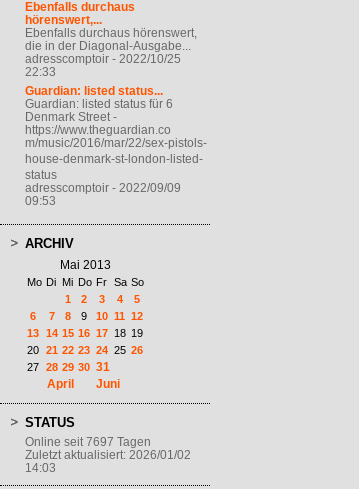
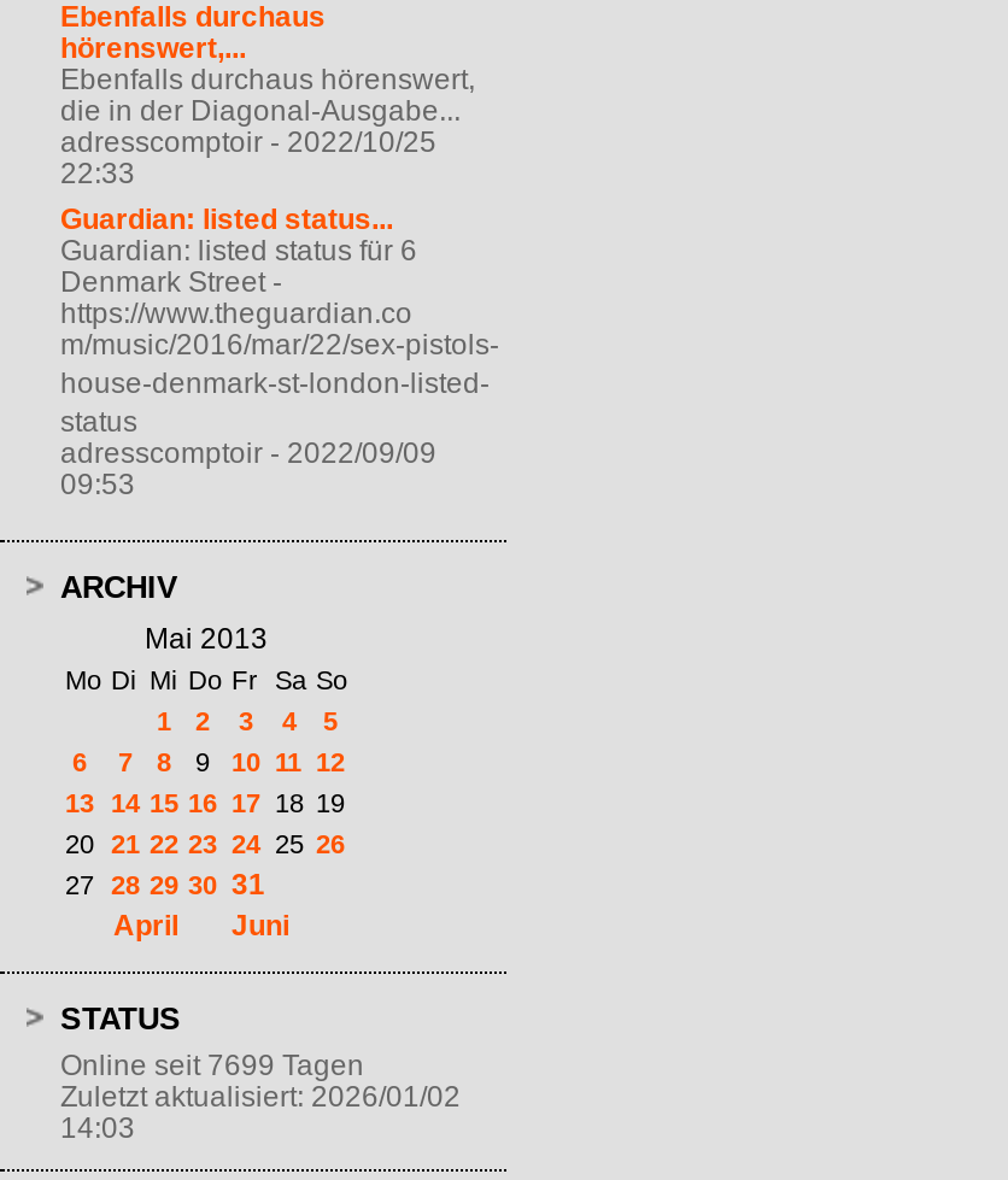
- Online seit 7697 Tagen
+ Online seit 7699 Tagen
